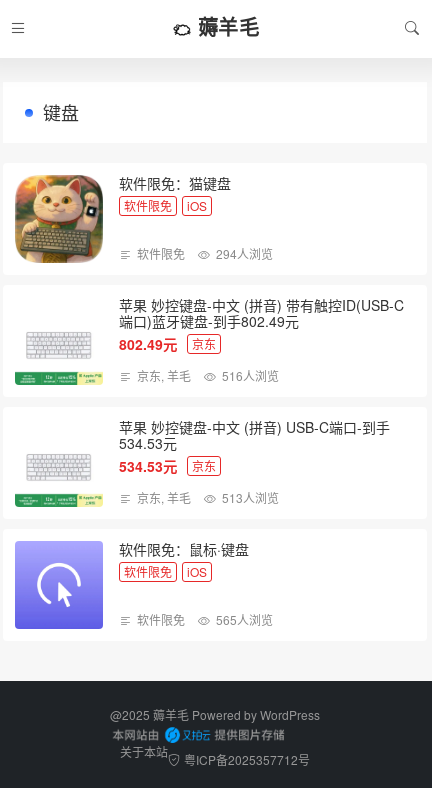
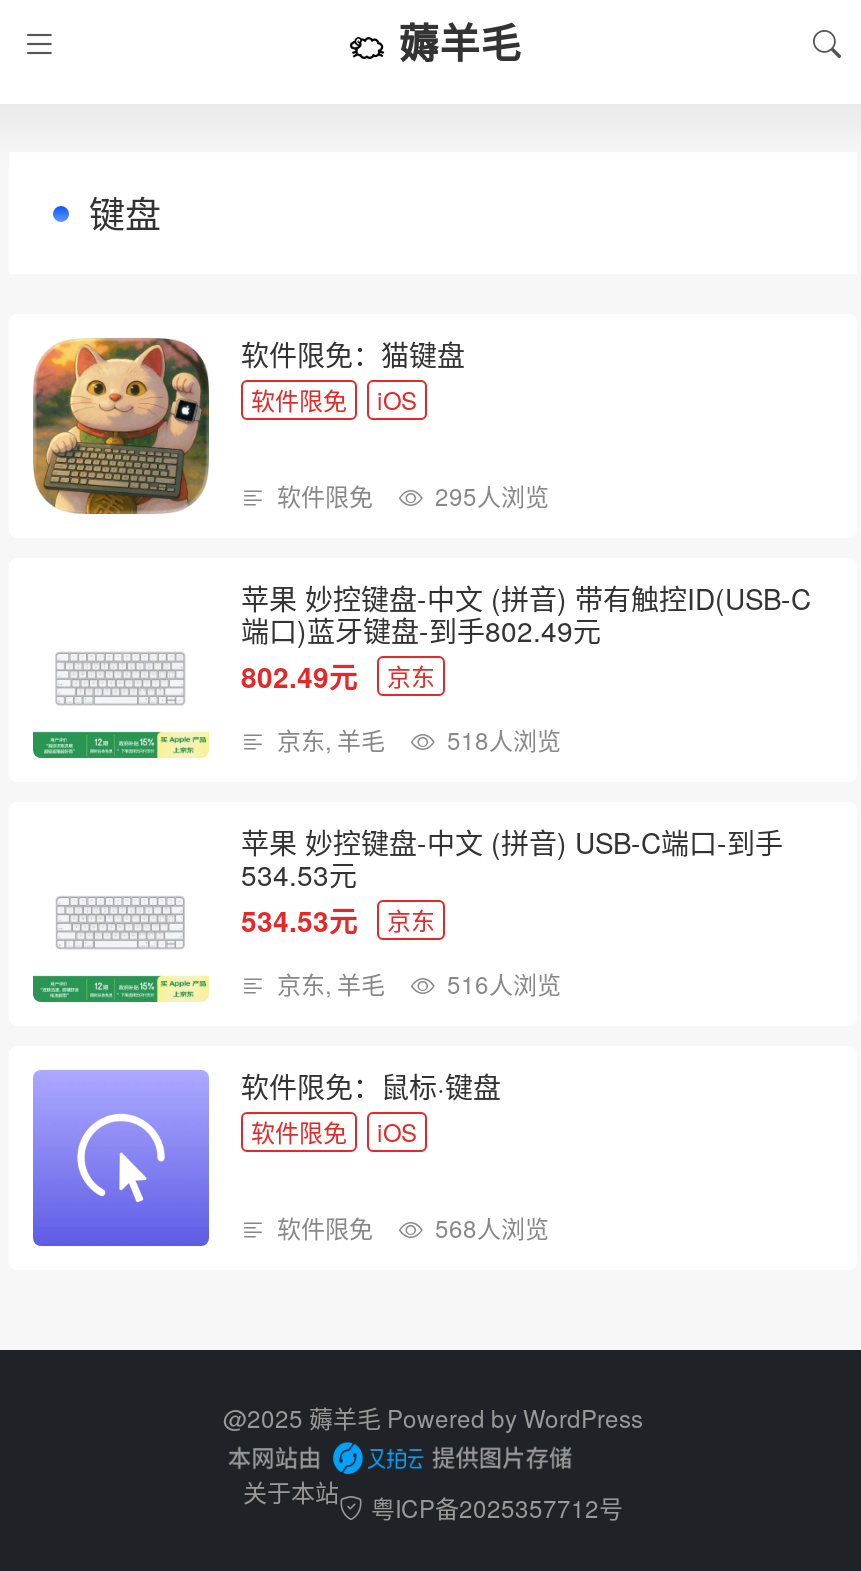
- 软件限免 294人浏览
+ 软件限免 295人浏览

- 京东,羊毛 516人浏览
+ 京东,羊毛 518人浏览

- 京东,羊毛 513人浏览
+ 京东,羊毛 516人浏览

- 软件限免 565人浏览
+ 软件限免 568人浏览
